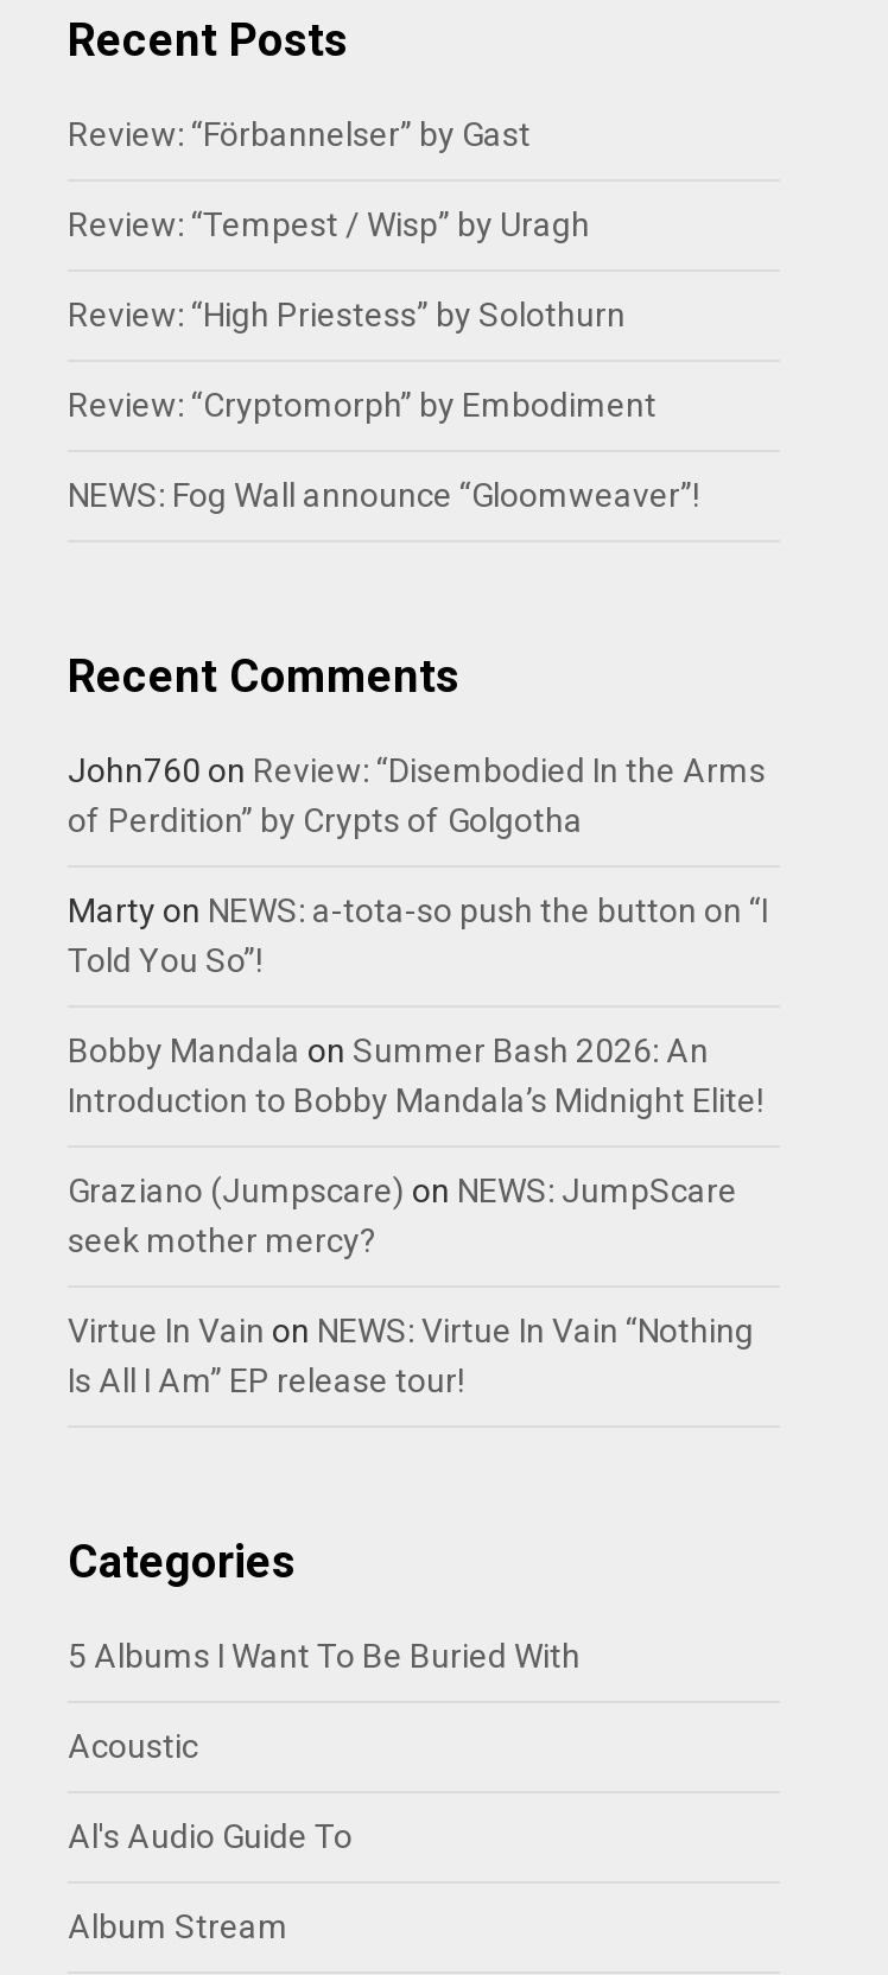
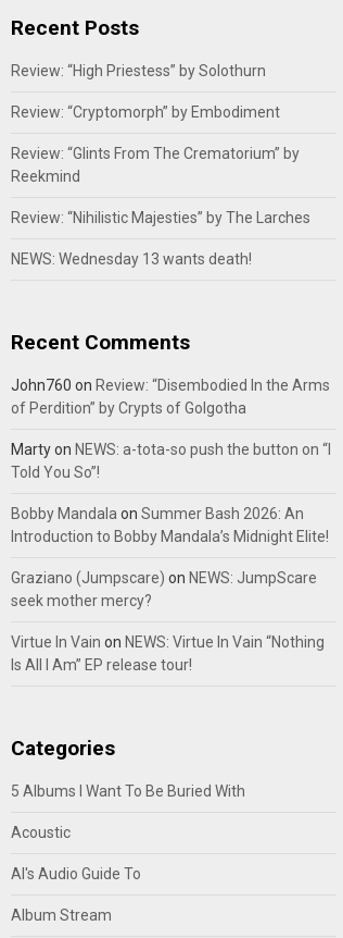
- Review: “Förbannelser” by Gast
- Review: “Tempest / Wisp” by Uragh

moved up: Review: “High Priestess” by Solothurn | Review: “Cryptomorph” by Embodiment

- NEWS: Fog Wall announce “Gloomweaver”!
+ Review: “Glints From The Crematorium” by
+ Reekmind
+ Review: “Nihilistic Majesties” by The Larches
+ NEWS: Wednesday 13 wants death!
